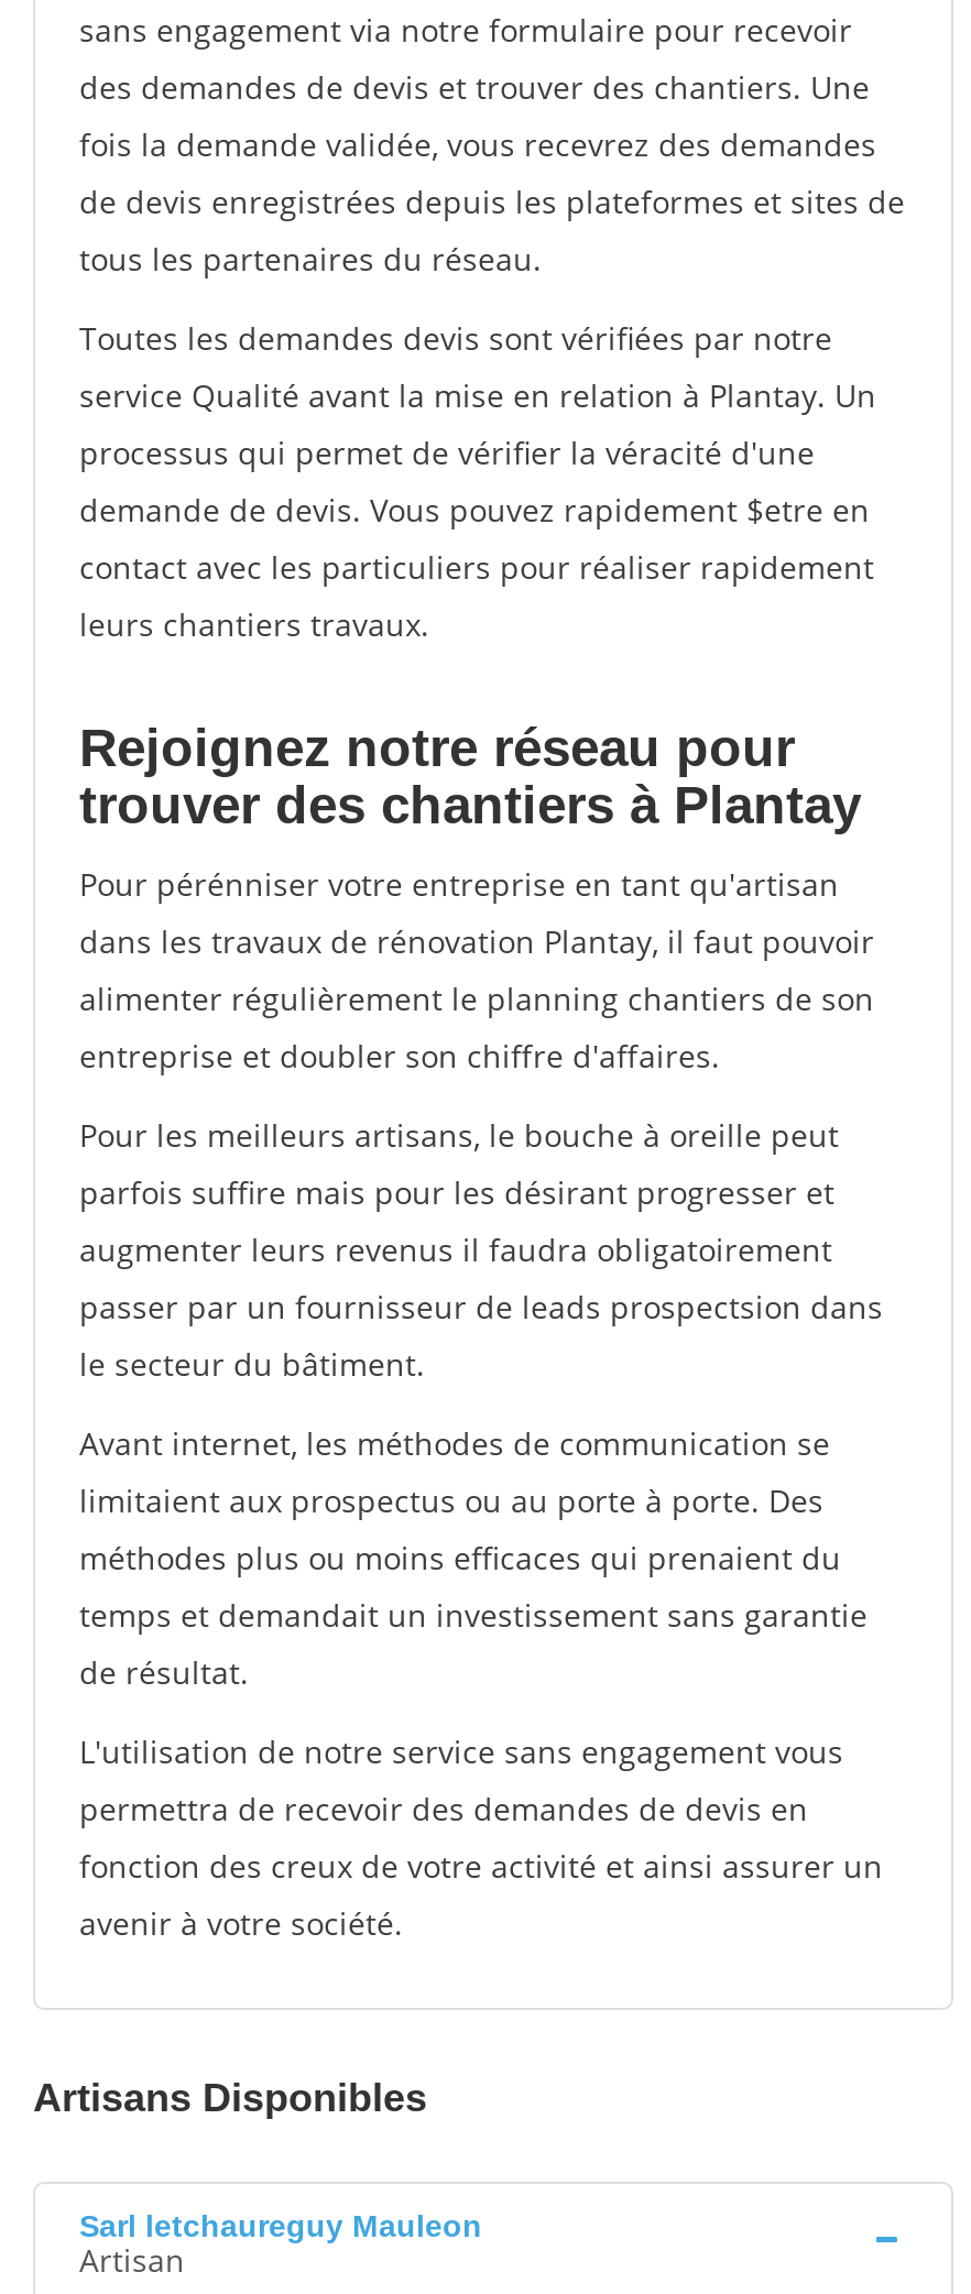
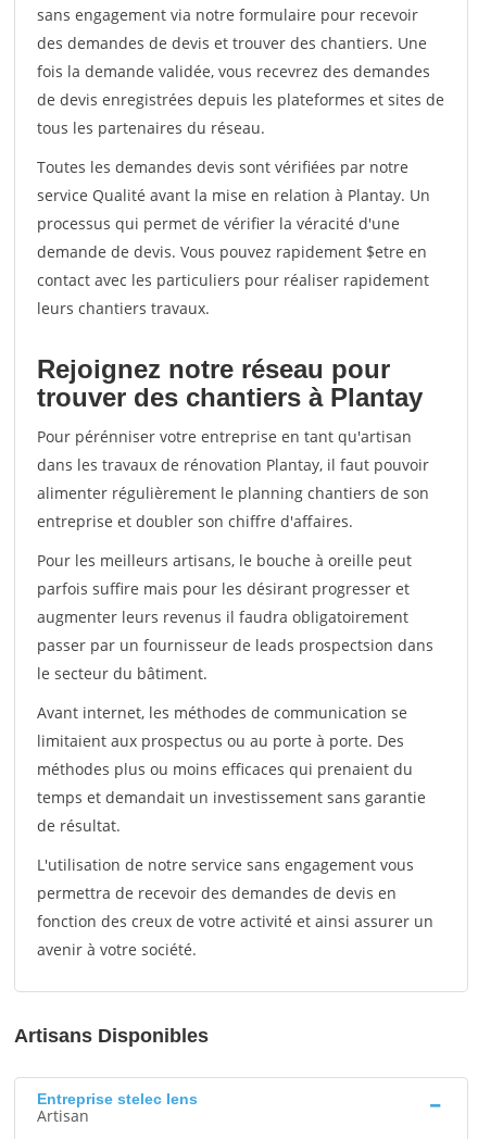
- Sarl letchaureguy Mauleon
+ Entreprise stelec Iens
